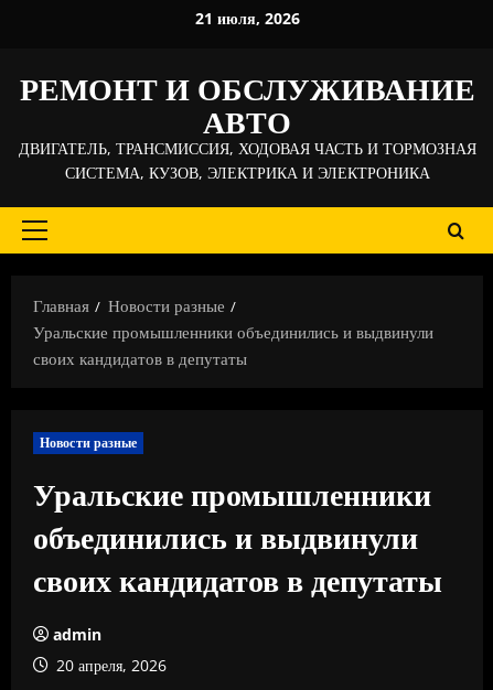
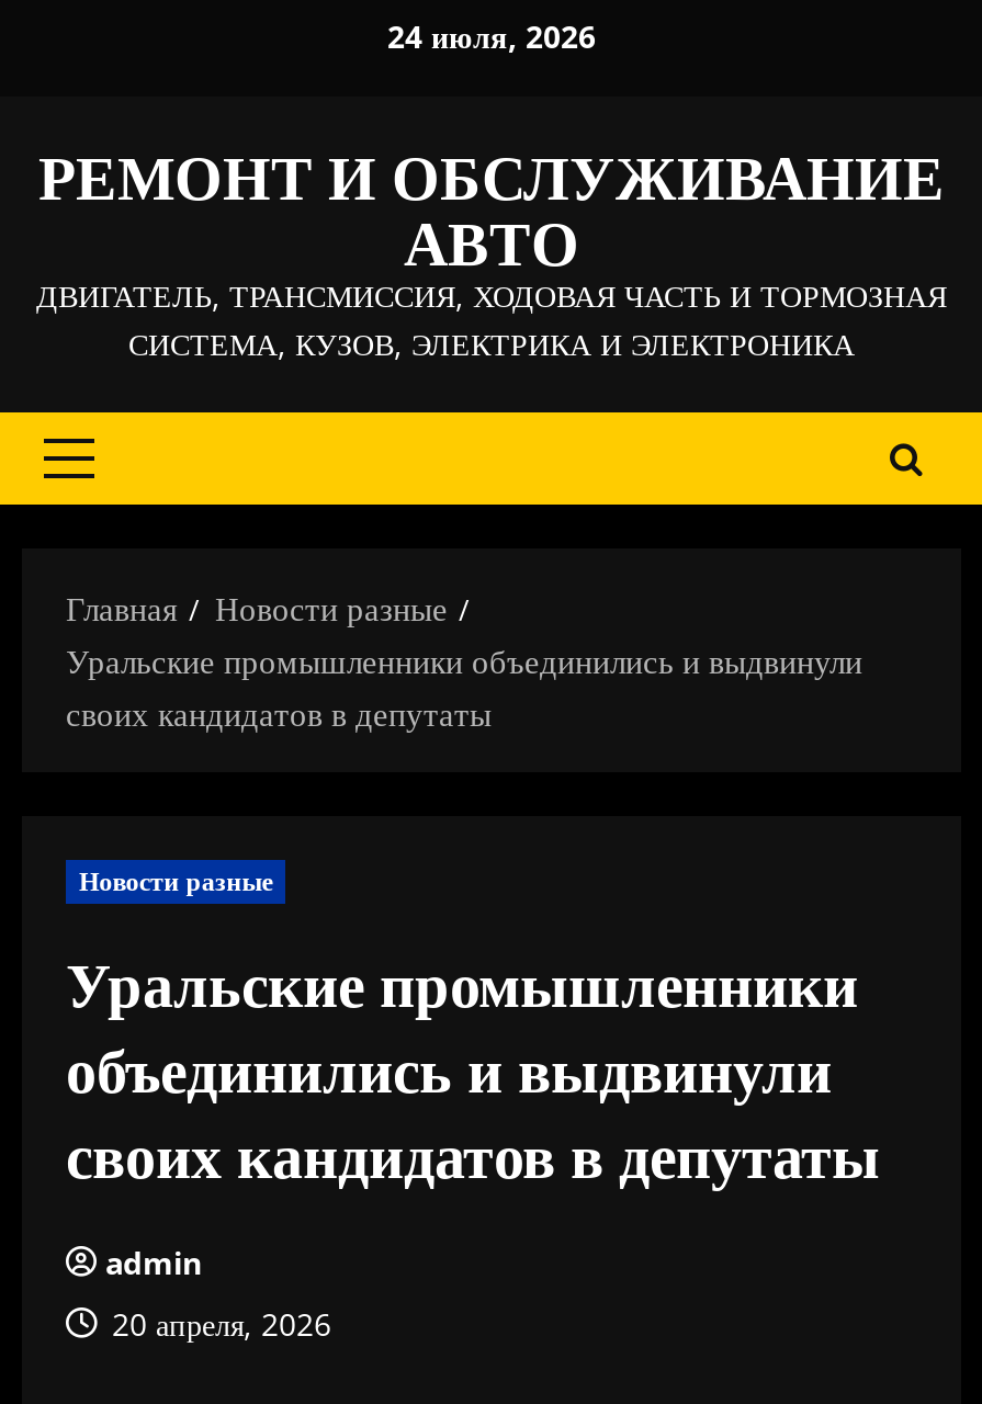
- 21 июля, 2026
+ 24 июля, 2026
